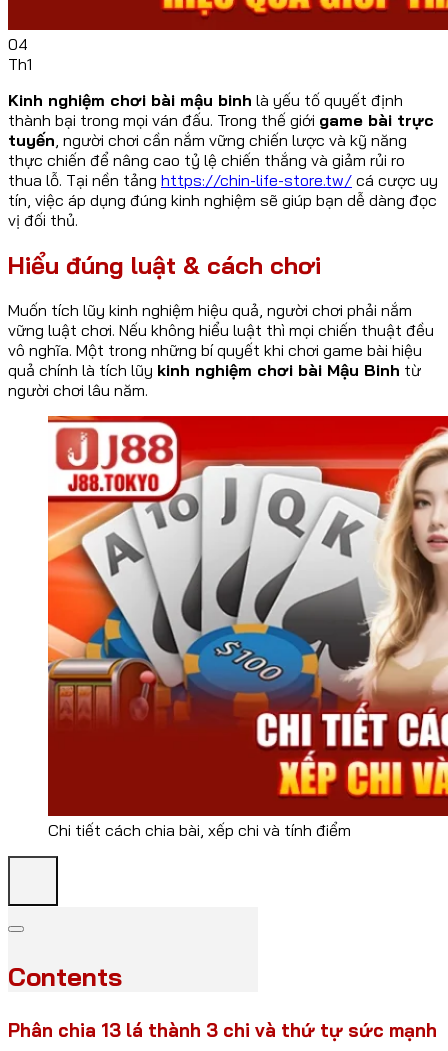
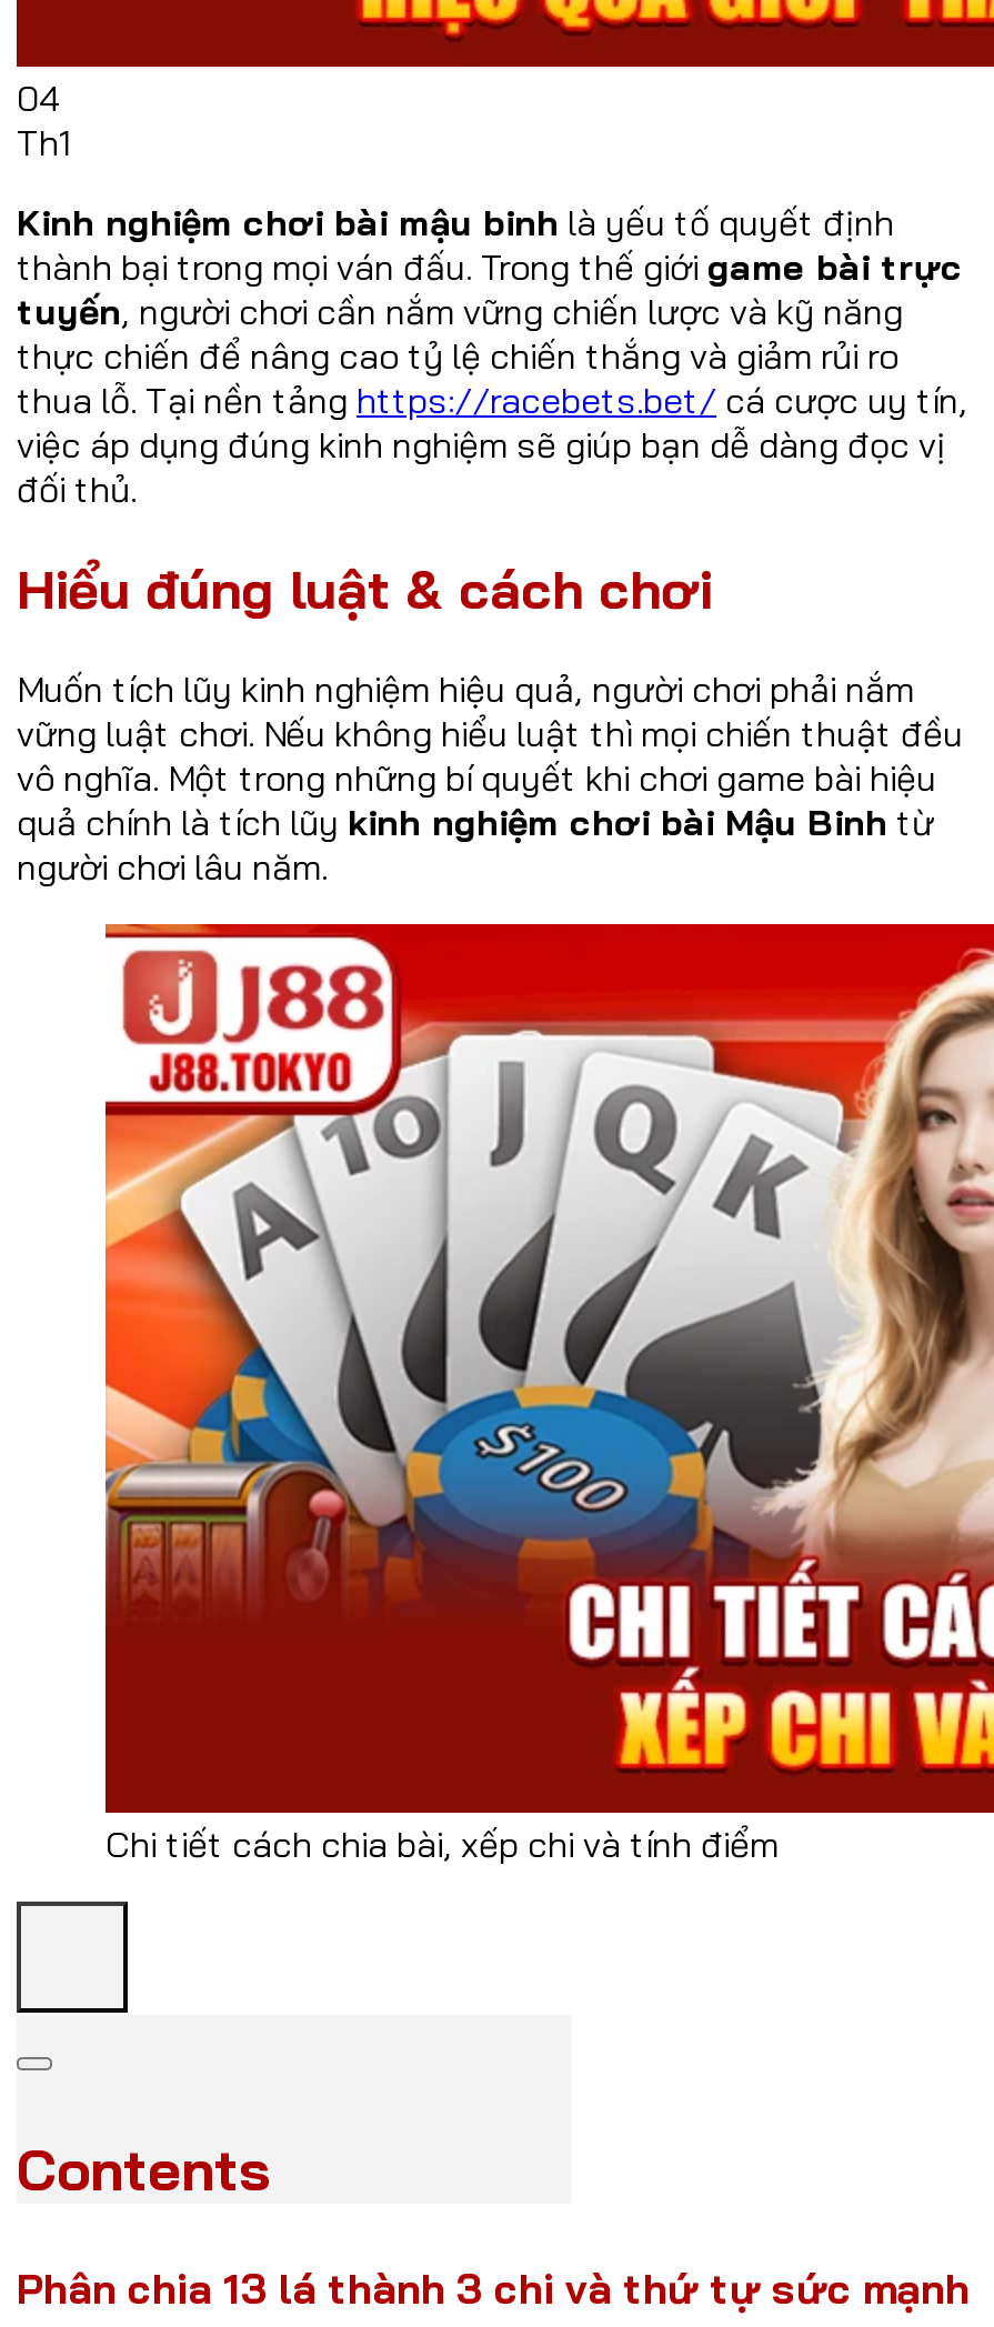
- thua lỗ. Tại nền tảng https://chin-life-store.tw/ cá cược uy
- tín, việc áp dụng đúng kinh nghiệm sẽ giúp bạn dễ dàng đọc
- vị đối thủ.
+ thua lỗ. Tại nền tảng https://racebets.bet/ cá cược uy tín,
+ việc áp dụng đúng kinh nghiệm sẽ giúp bạn dễ dàng đọc vị
+ đối thủ.
